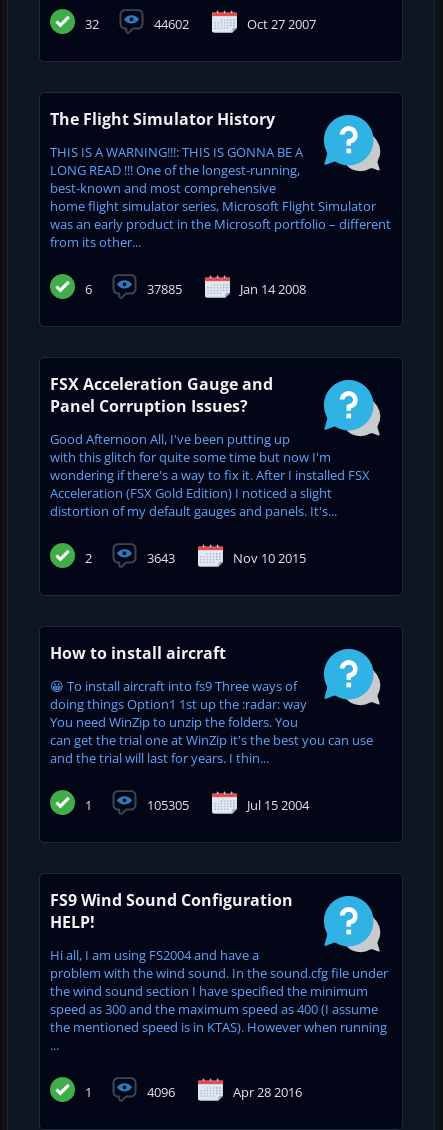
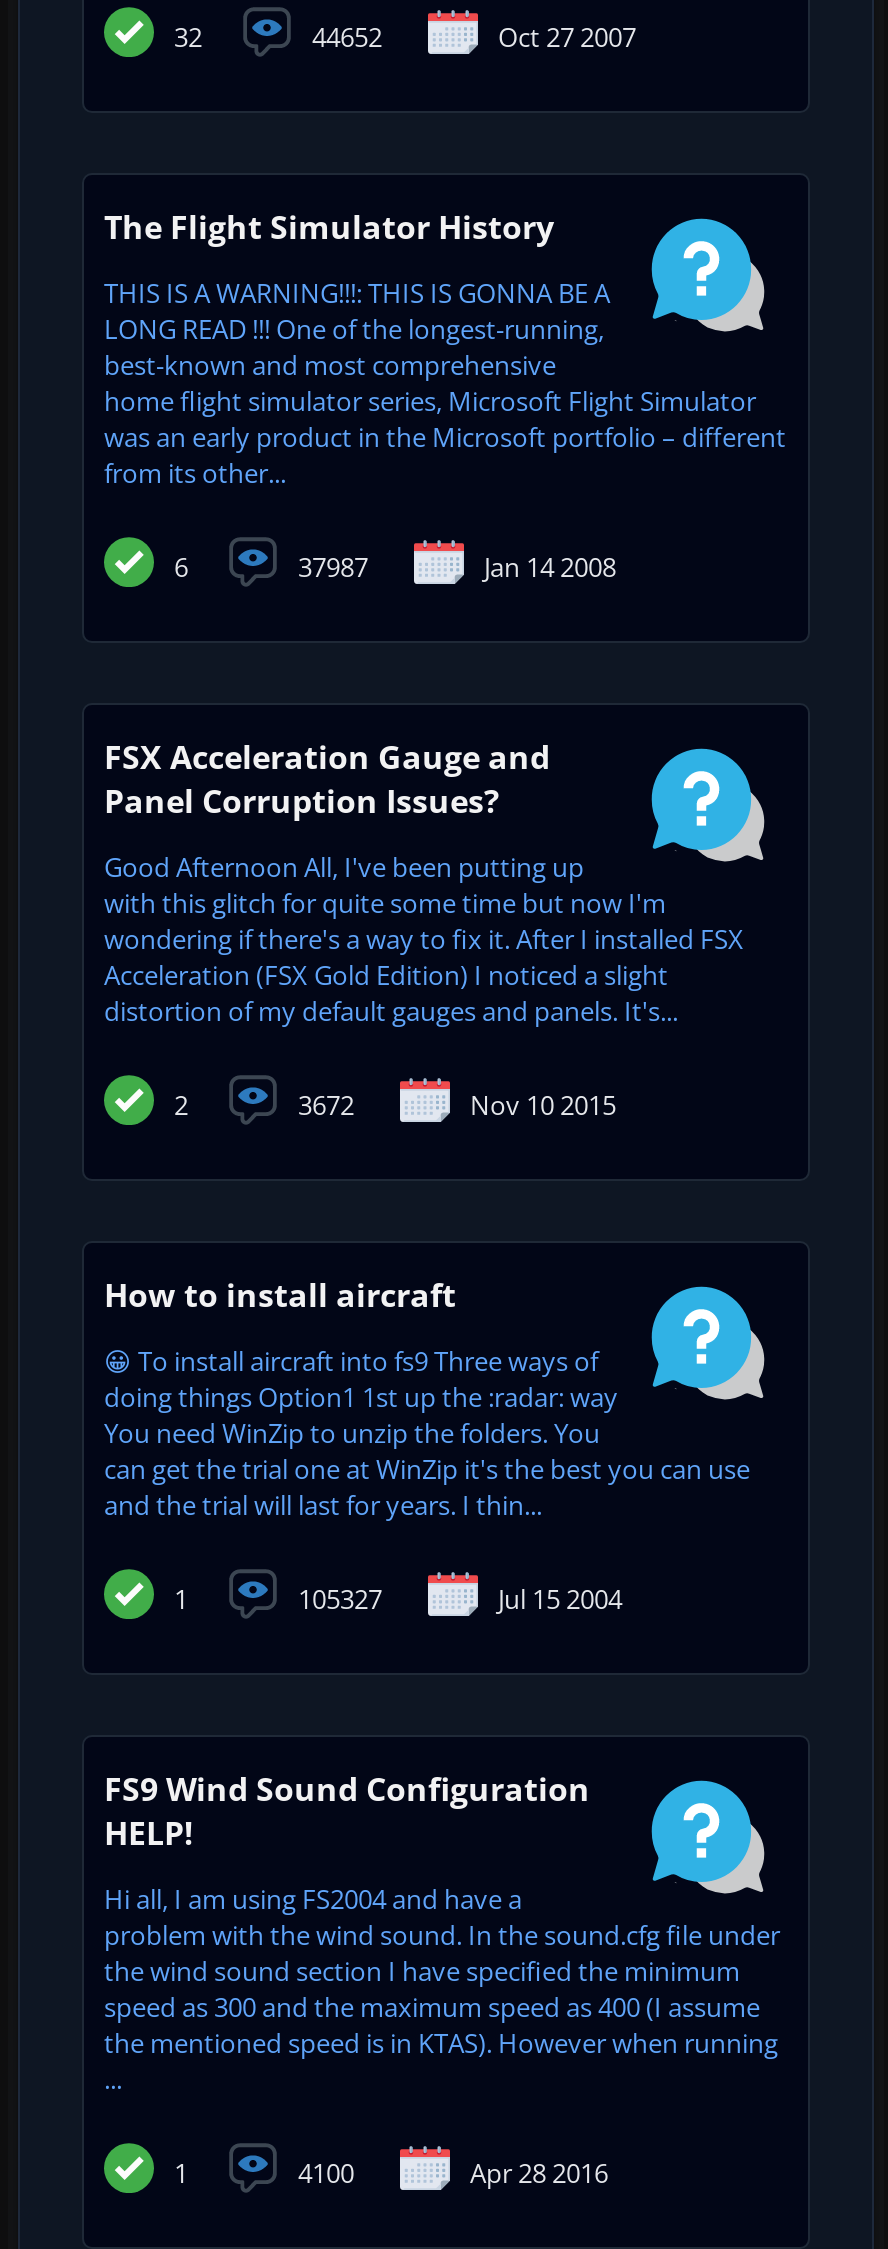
- 44602
+ 44652

- 37885
+ 37987

- 3643
+ 3672

- 105305
+ 105327

- 4096
+ 4100
